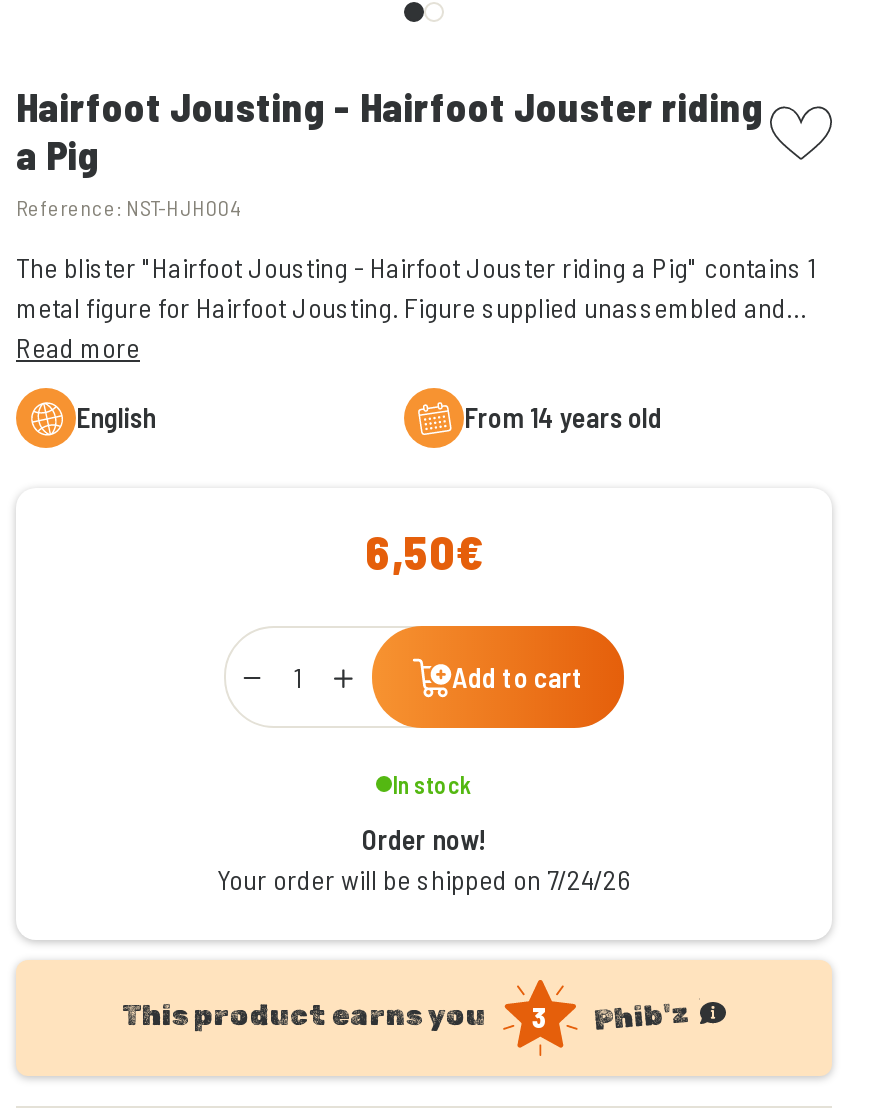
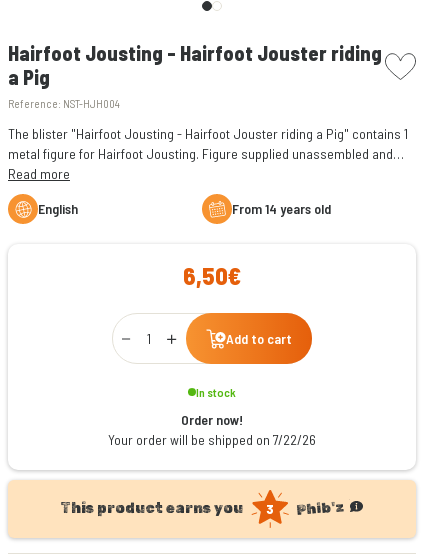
- Your order will be shipped on 7/24/26
+ Your order will be shipped on 7/22/26
